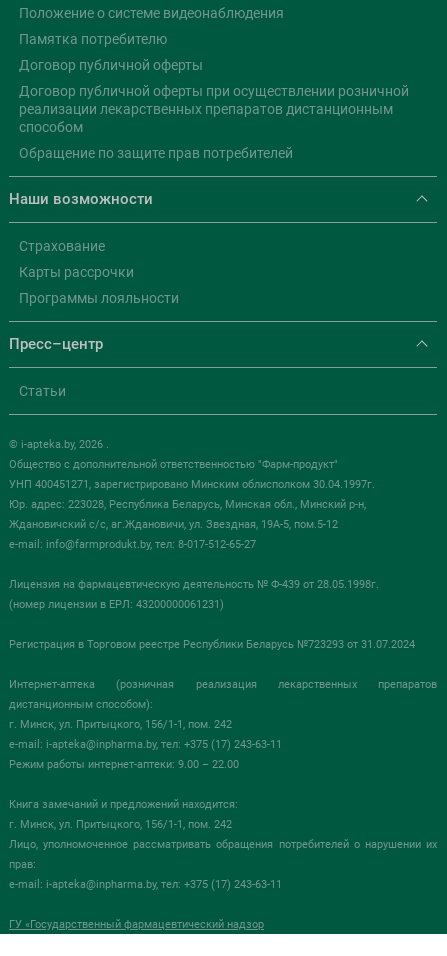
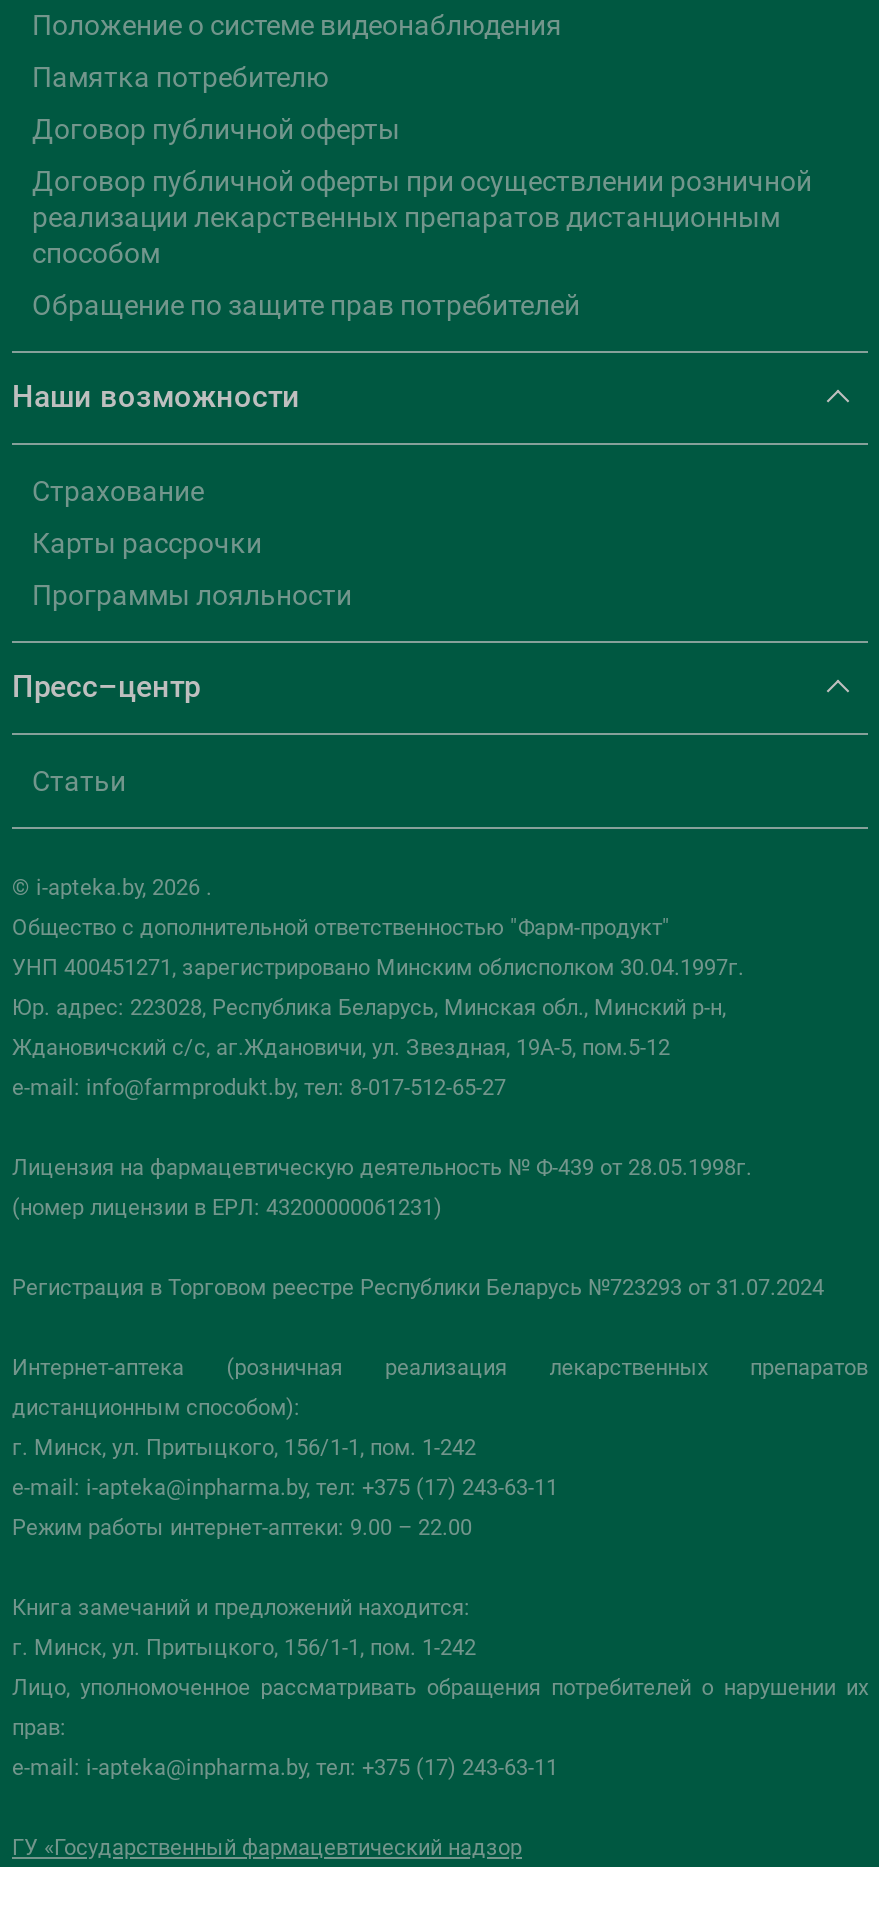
- г. Минск, ул. Притыцкого, 156/1-1, пом. 242
+ г. Минск, ул. Притыцкого, 156/1-1, пом. 1-242

- г. Минск, ул. Притыцкого, 156/1-1, пом. 242
+ г. Минск, ул. Притыцкого, 156/1-1, пом. 1-242
